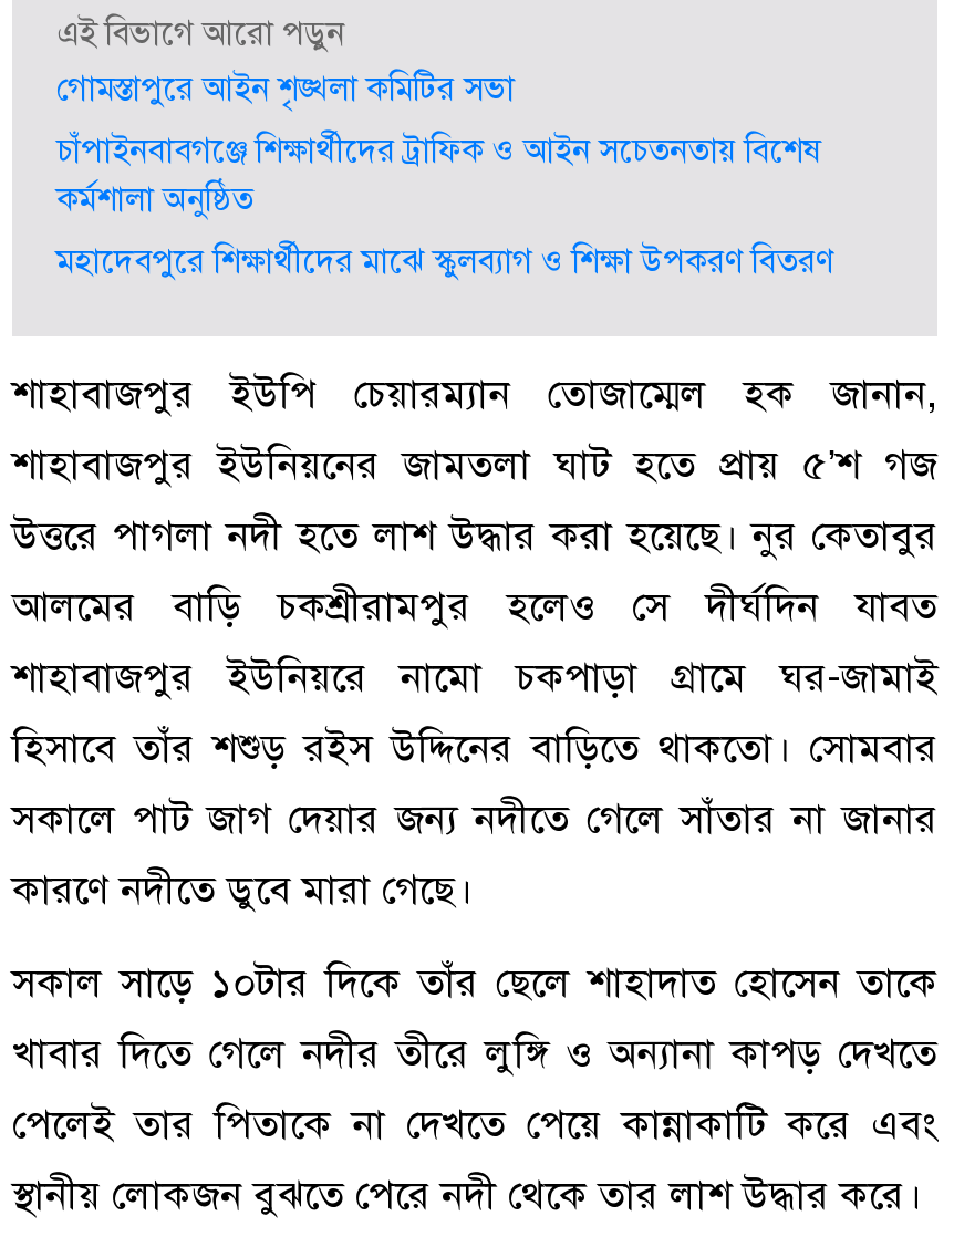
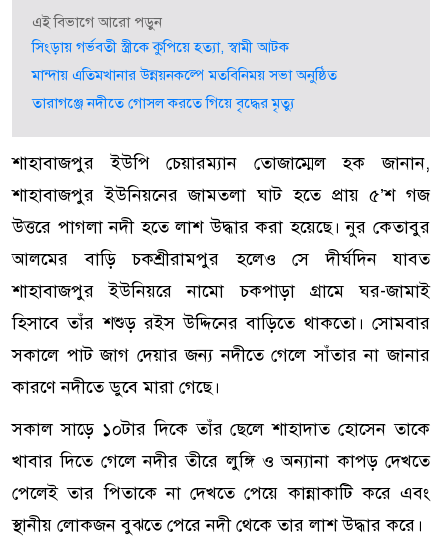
- গোমস্তাপুরে আইন শৃঙ্খলা কমিটির সভা
+ সিংড়ায় গর্ভবতী স্ত্রীকে কুপিয়ে হত্যা, স্বামী আটক

- চাঁপাইনবাবগঞ্জে শিক্ষার্থীদের ট্রাফিক ও আইন সচেতনতায় বিশেষ
- কর্মশালা অনুষ্ঠিত
+ মান্দায় এতিমখানার উন্নয়নকল্পে মতবিনিময় সভা অনুষ্ঠিত

- মহাদেবপুরে শিক্ষার্থীদের মাঝে স্কুলব্যাগ ও শিক্ষা উপকরণ বিতরণ
+ তারাগঞ্জে নদীতে গোসল করতে গিয়ে বৃদ্ধের মৃত্যু
